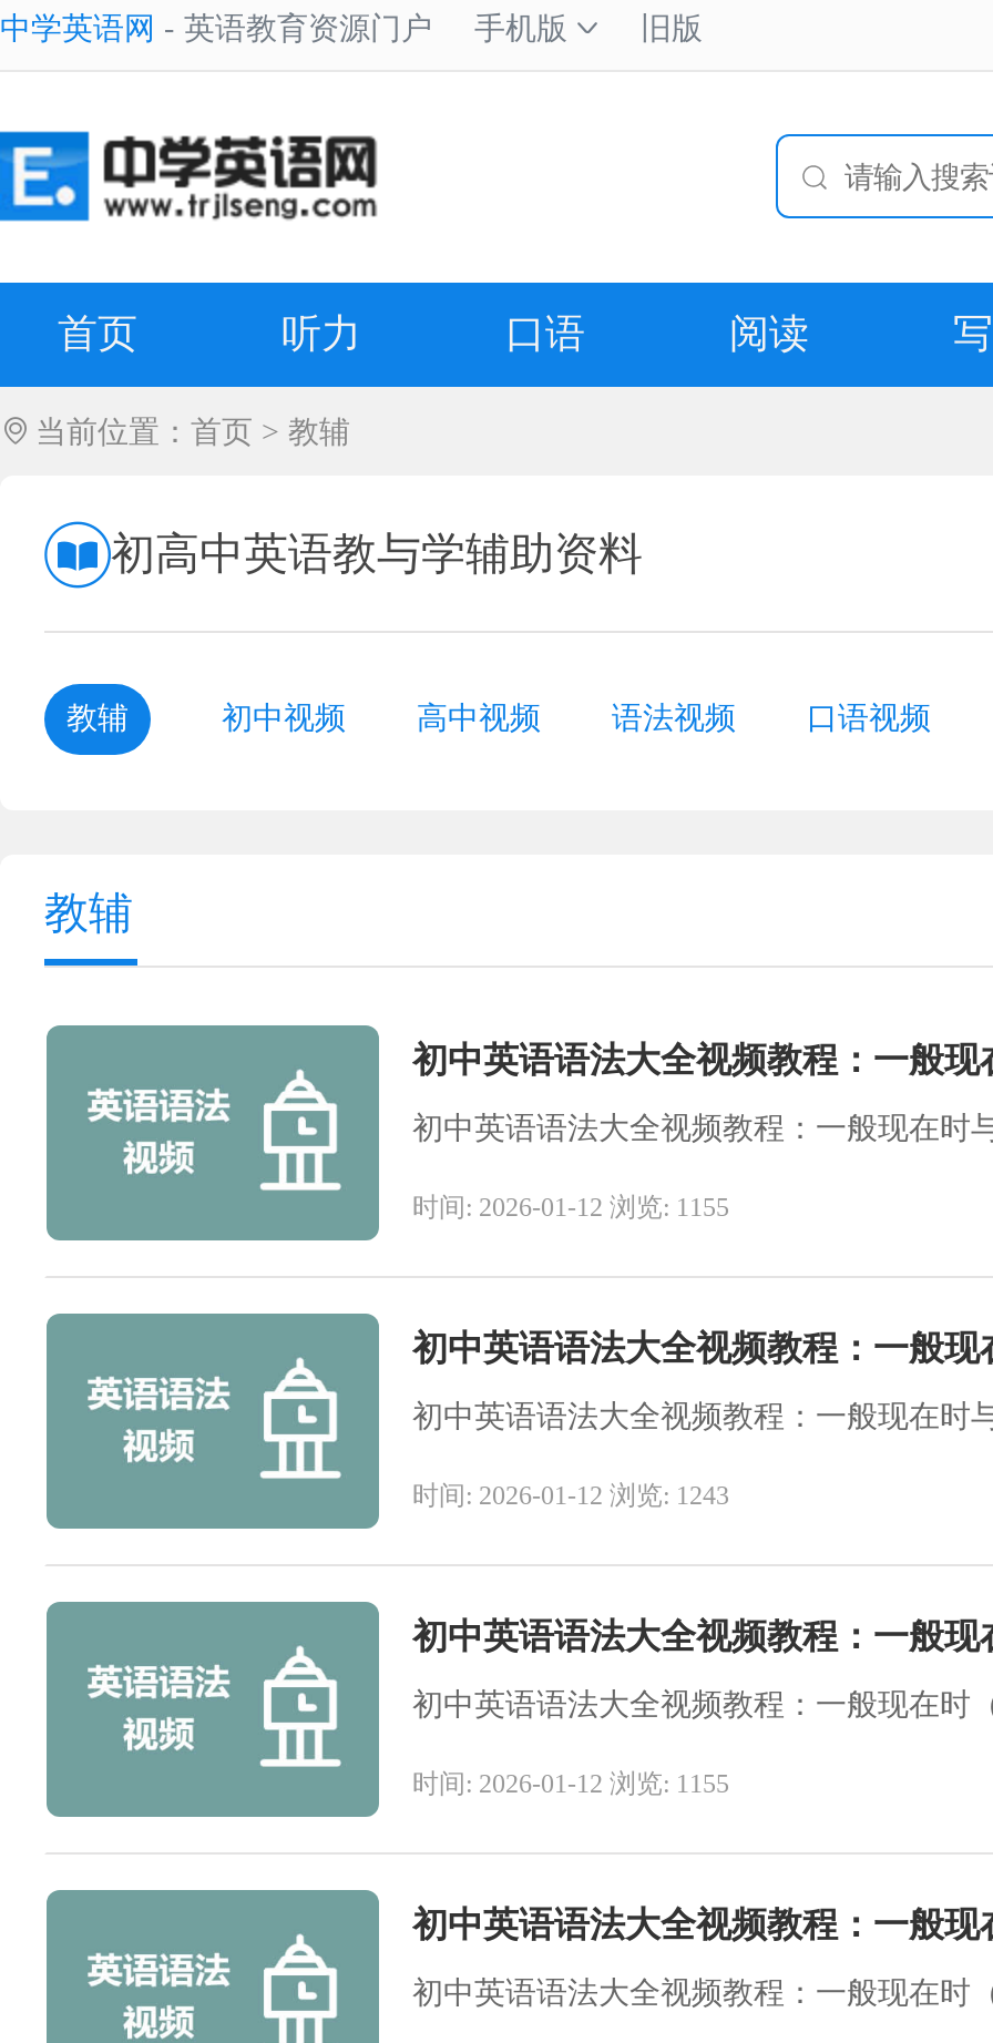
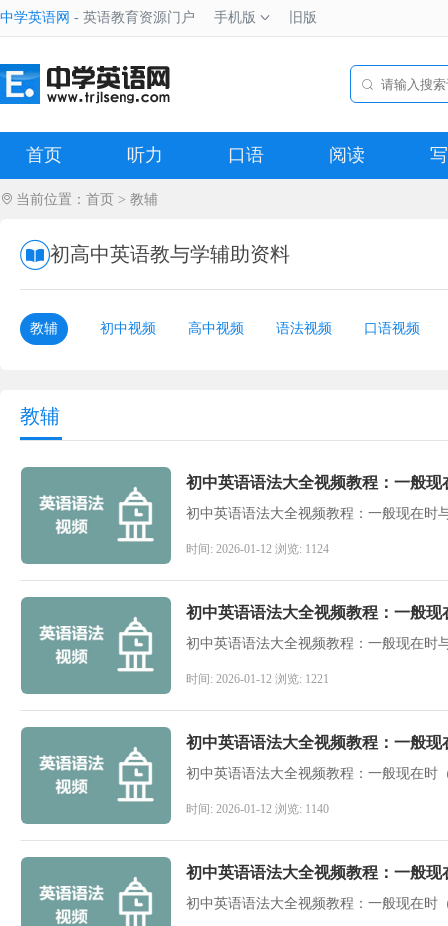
- 时间: 2026-01-12 浏览: 1155
+ 时间: 2026-01-12 浏览: 1124

- 时间: 2026-01-12 浏览: 1243
+ 时间: 2026-01-12 浏览: 1221

- 时间: 2026-01-12 浏览: 1155
+ 时间: 2026-01-12 浏览: 1140
